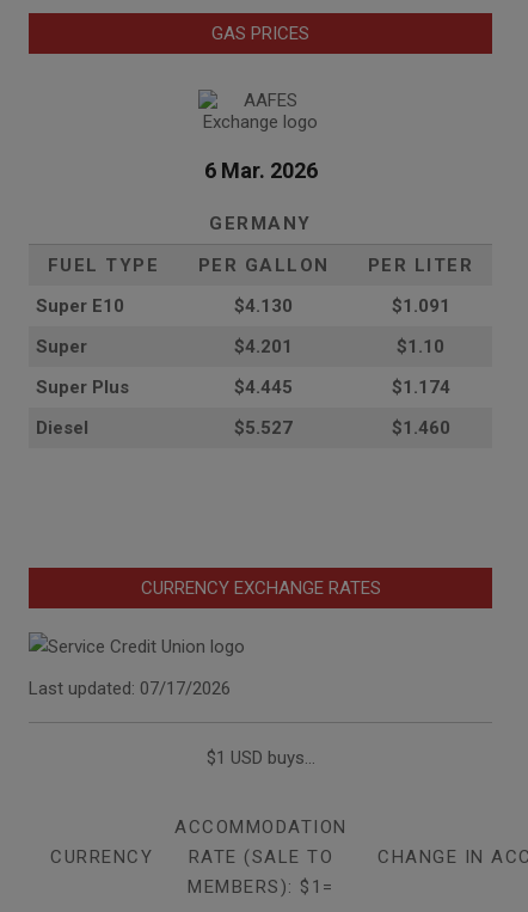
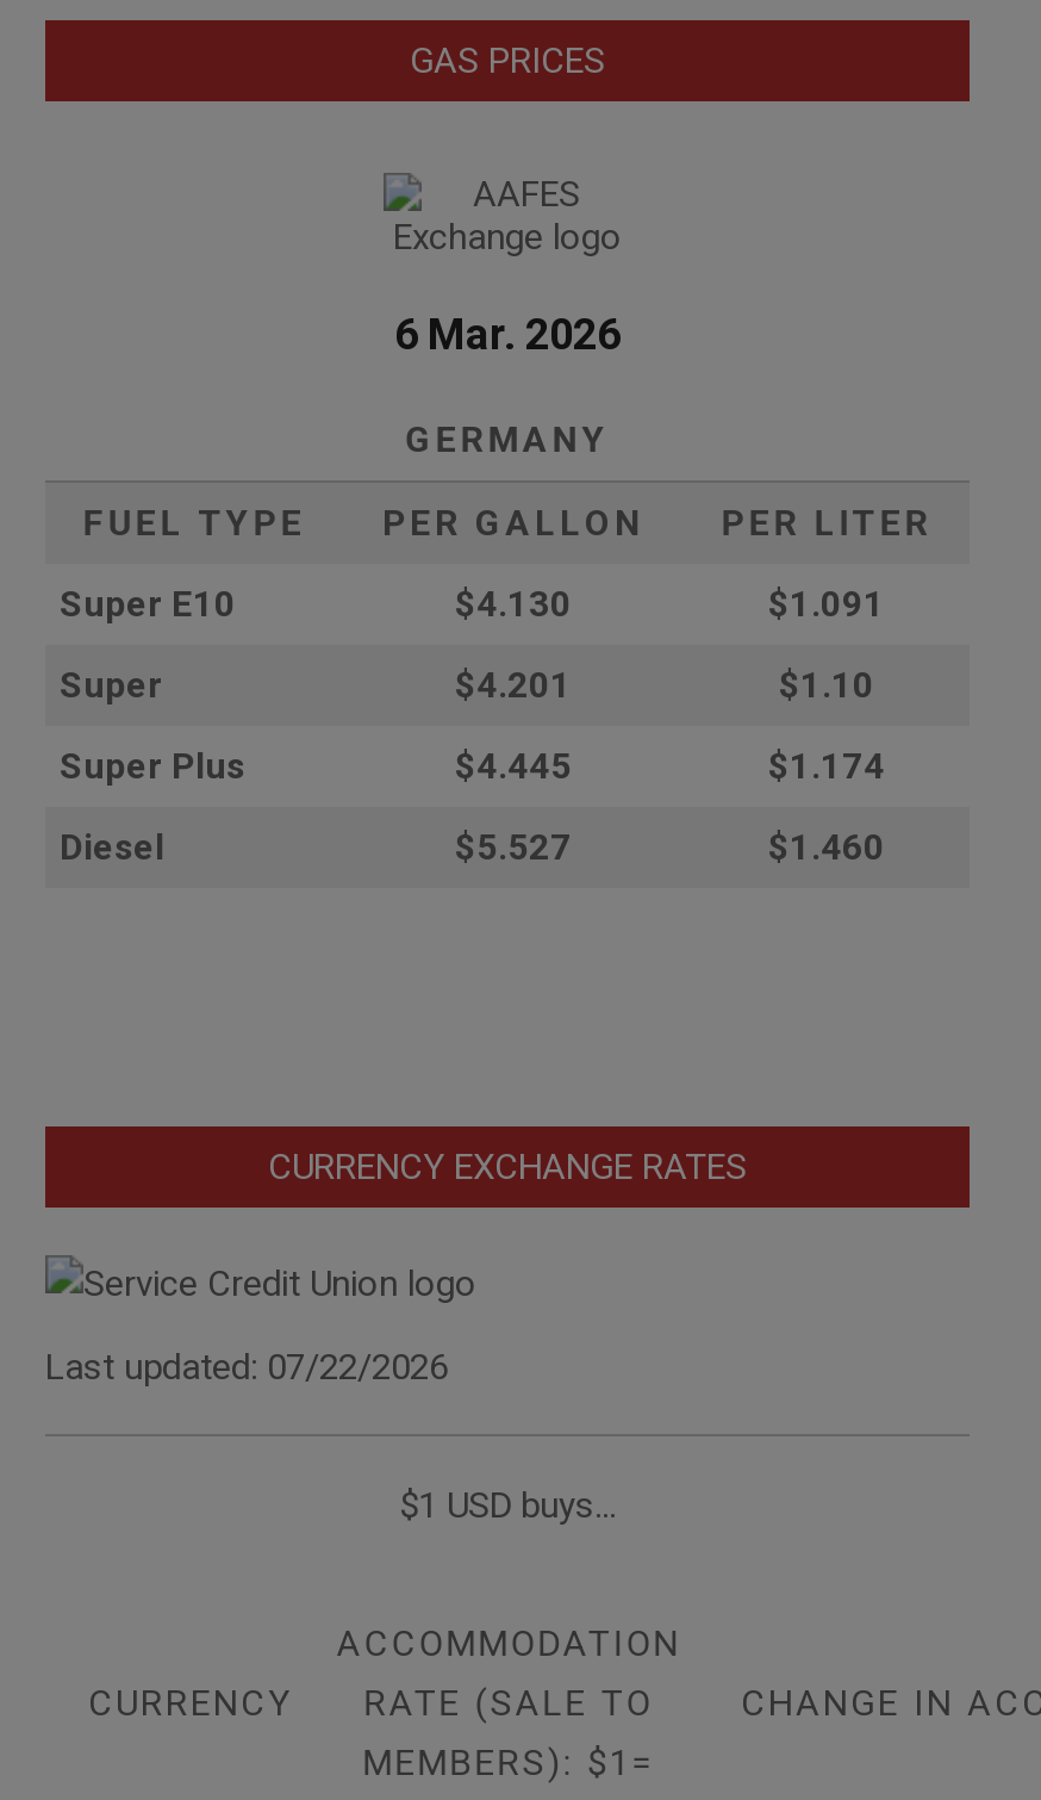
- Last updated: 07/17/2026
+ Last updated: 07/22/2026
